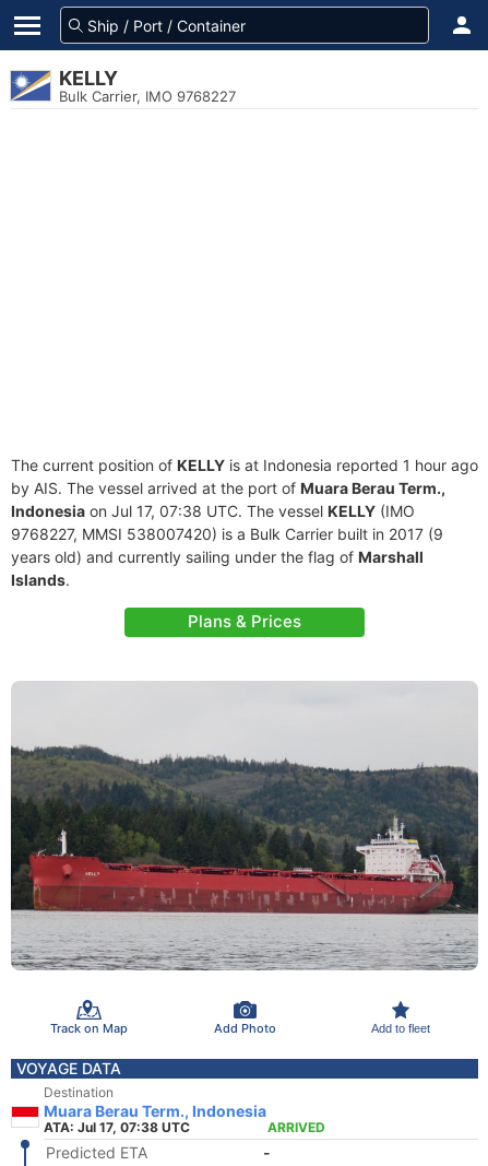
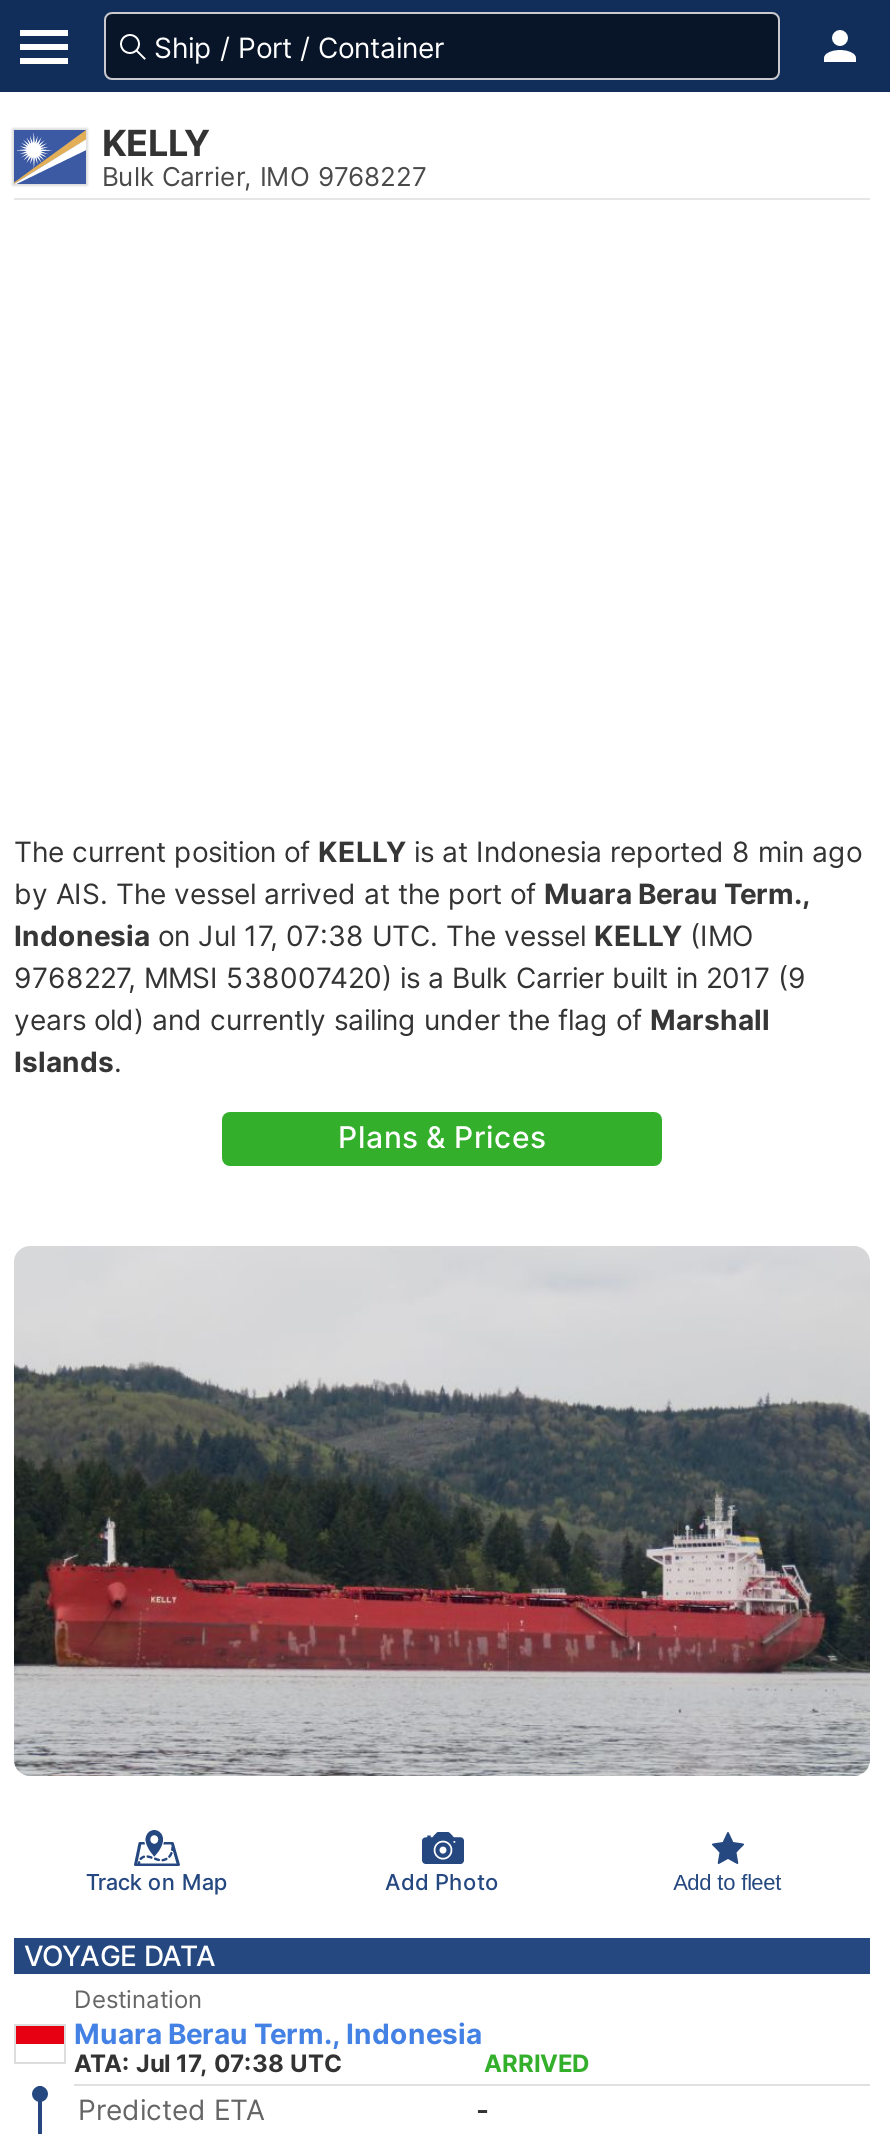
- The current position of KELLY is at Indonesia reported 1 hour ago
+ The current position of KELLY is at Indonesia reported 8 min ago
